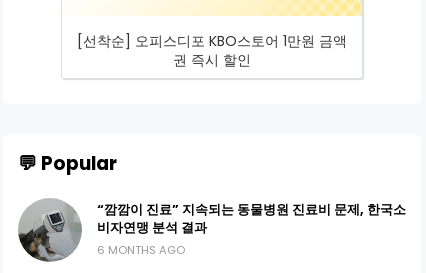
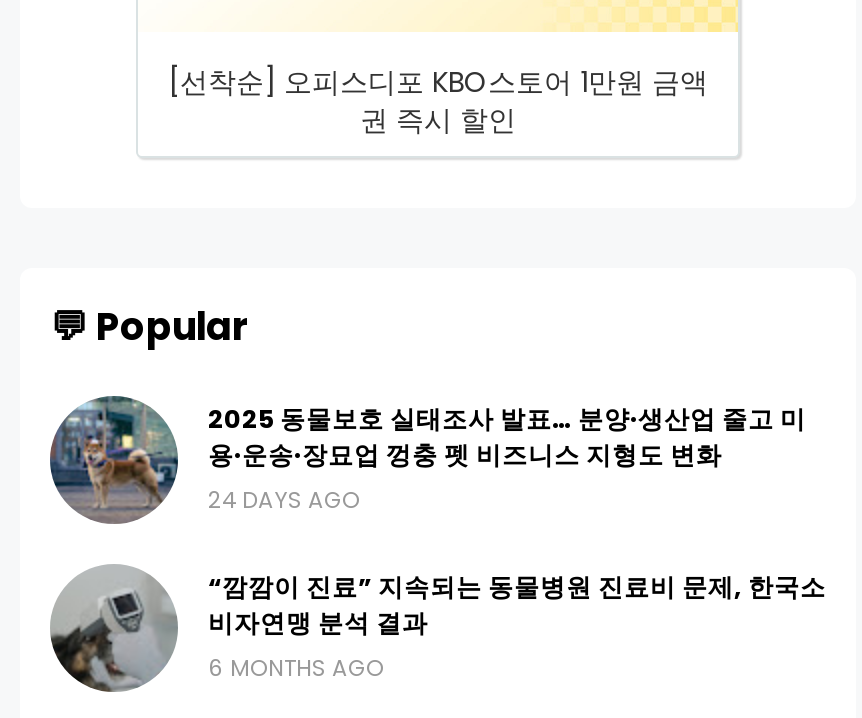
+ [image]
+ 2025 동물보호 실태조사 발표… 분양·생산업 줄고 미
+ 용·운송·장묘업 껑충 펫 비즈니스 지형도 변화
+ 24 DAYS AGO
